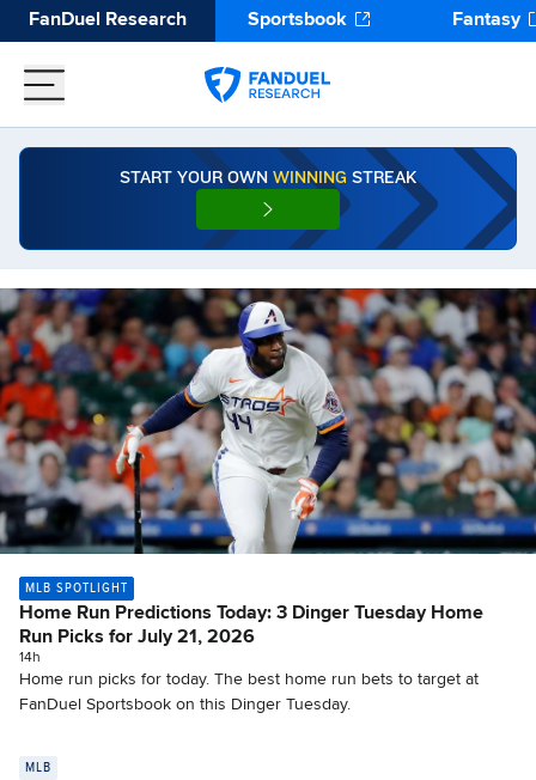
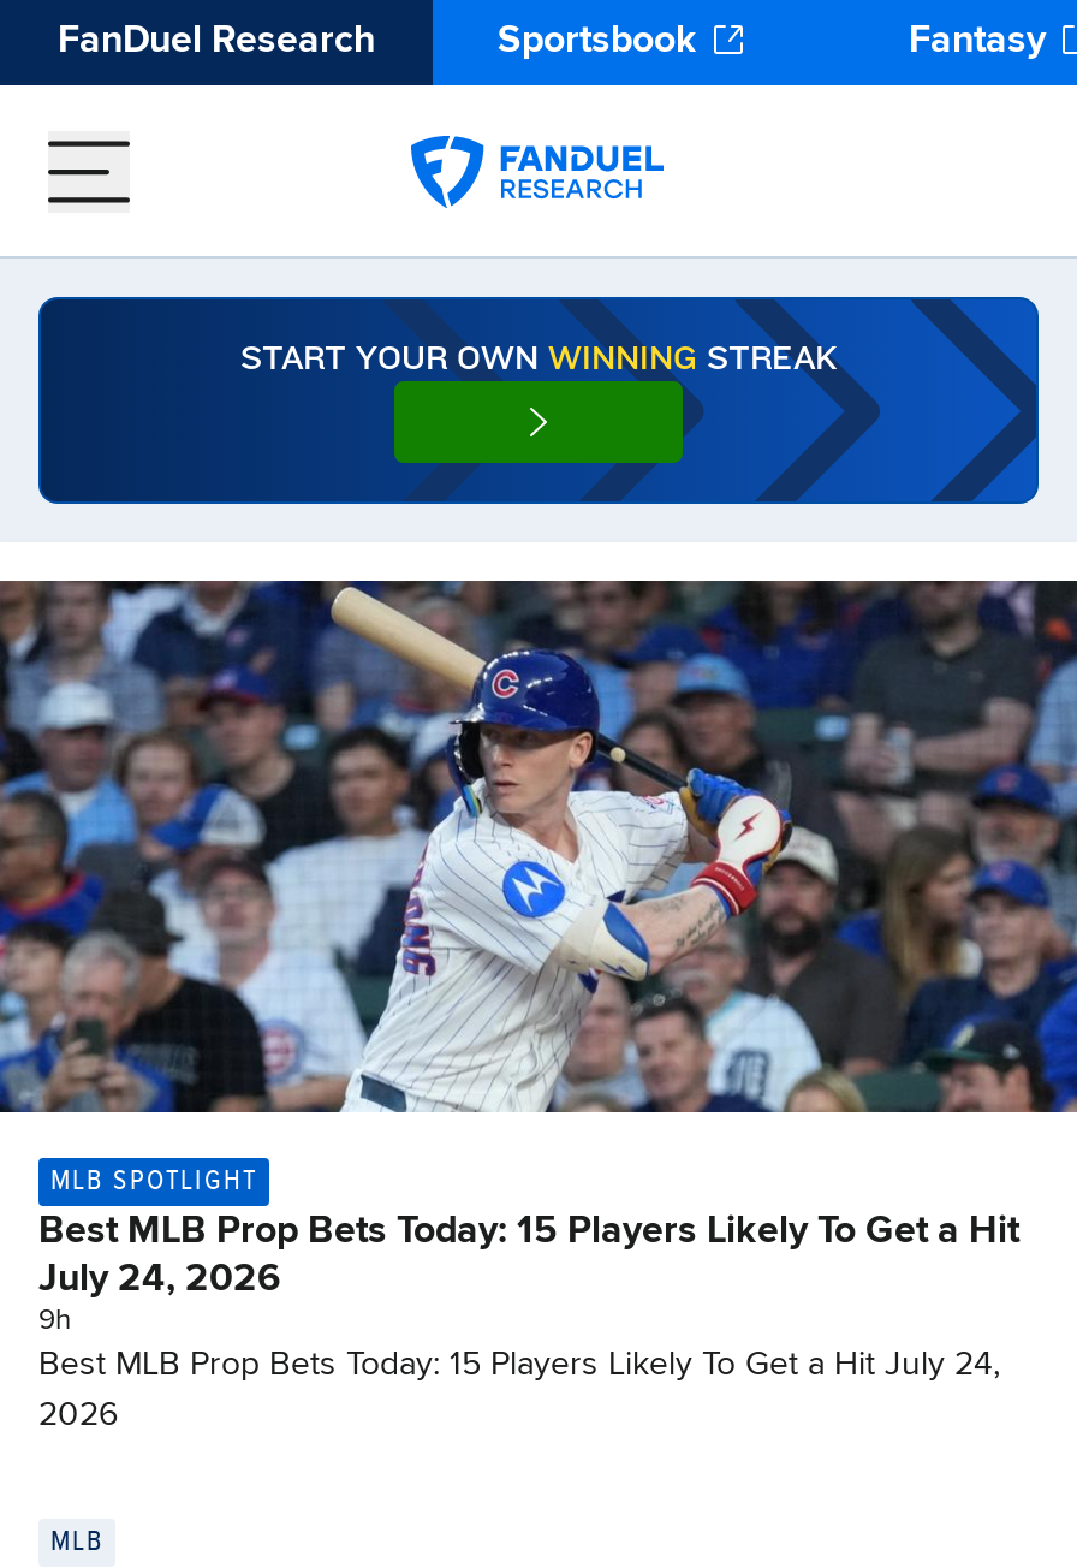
- [image]
+ [image]

- Home Run Predictions Today: 3 Dinger Tuesday Home
- Run Picks for July 21, 2026
- 14h
- Home run picks for today. The best home run bets to target at
+ Best MLB Prop Bets Today: 15 Players Likely To Get a Hit
+ July 24, 2026
+ 9h
+ Best MLB Prop Bets Today: 15 Players Likely To Get a Hit July 24,

- FanDuel Sportsbook on this Dinger Tuesday.
+ 2026
